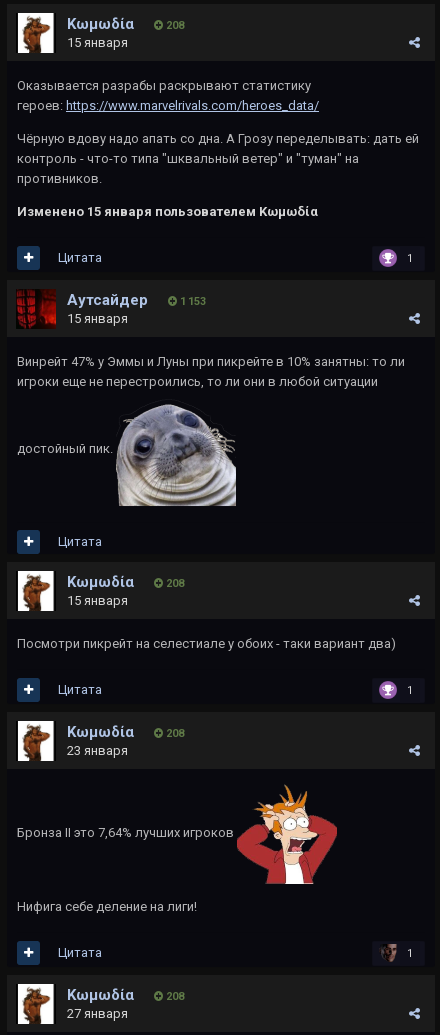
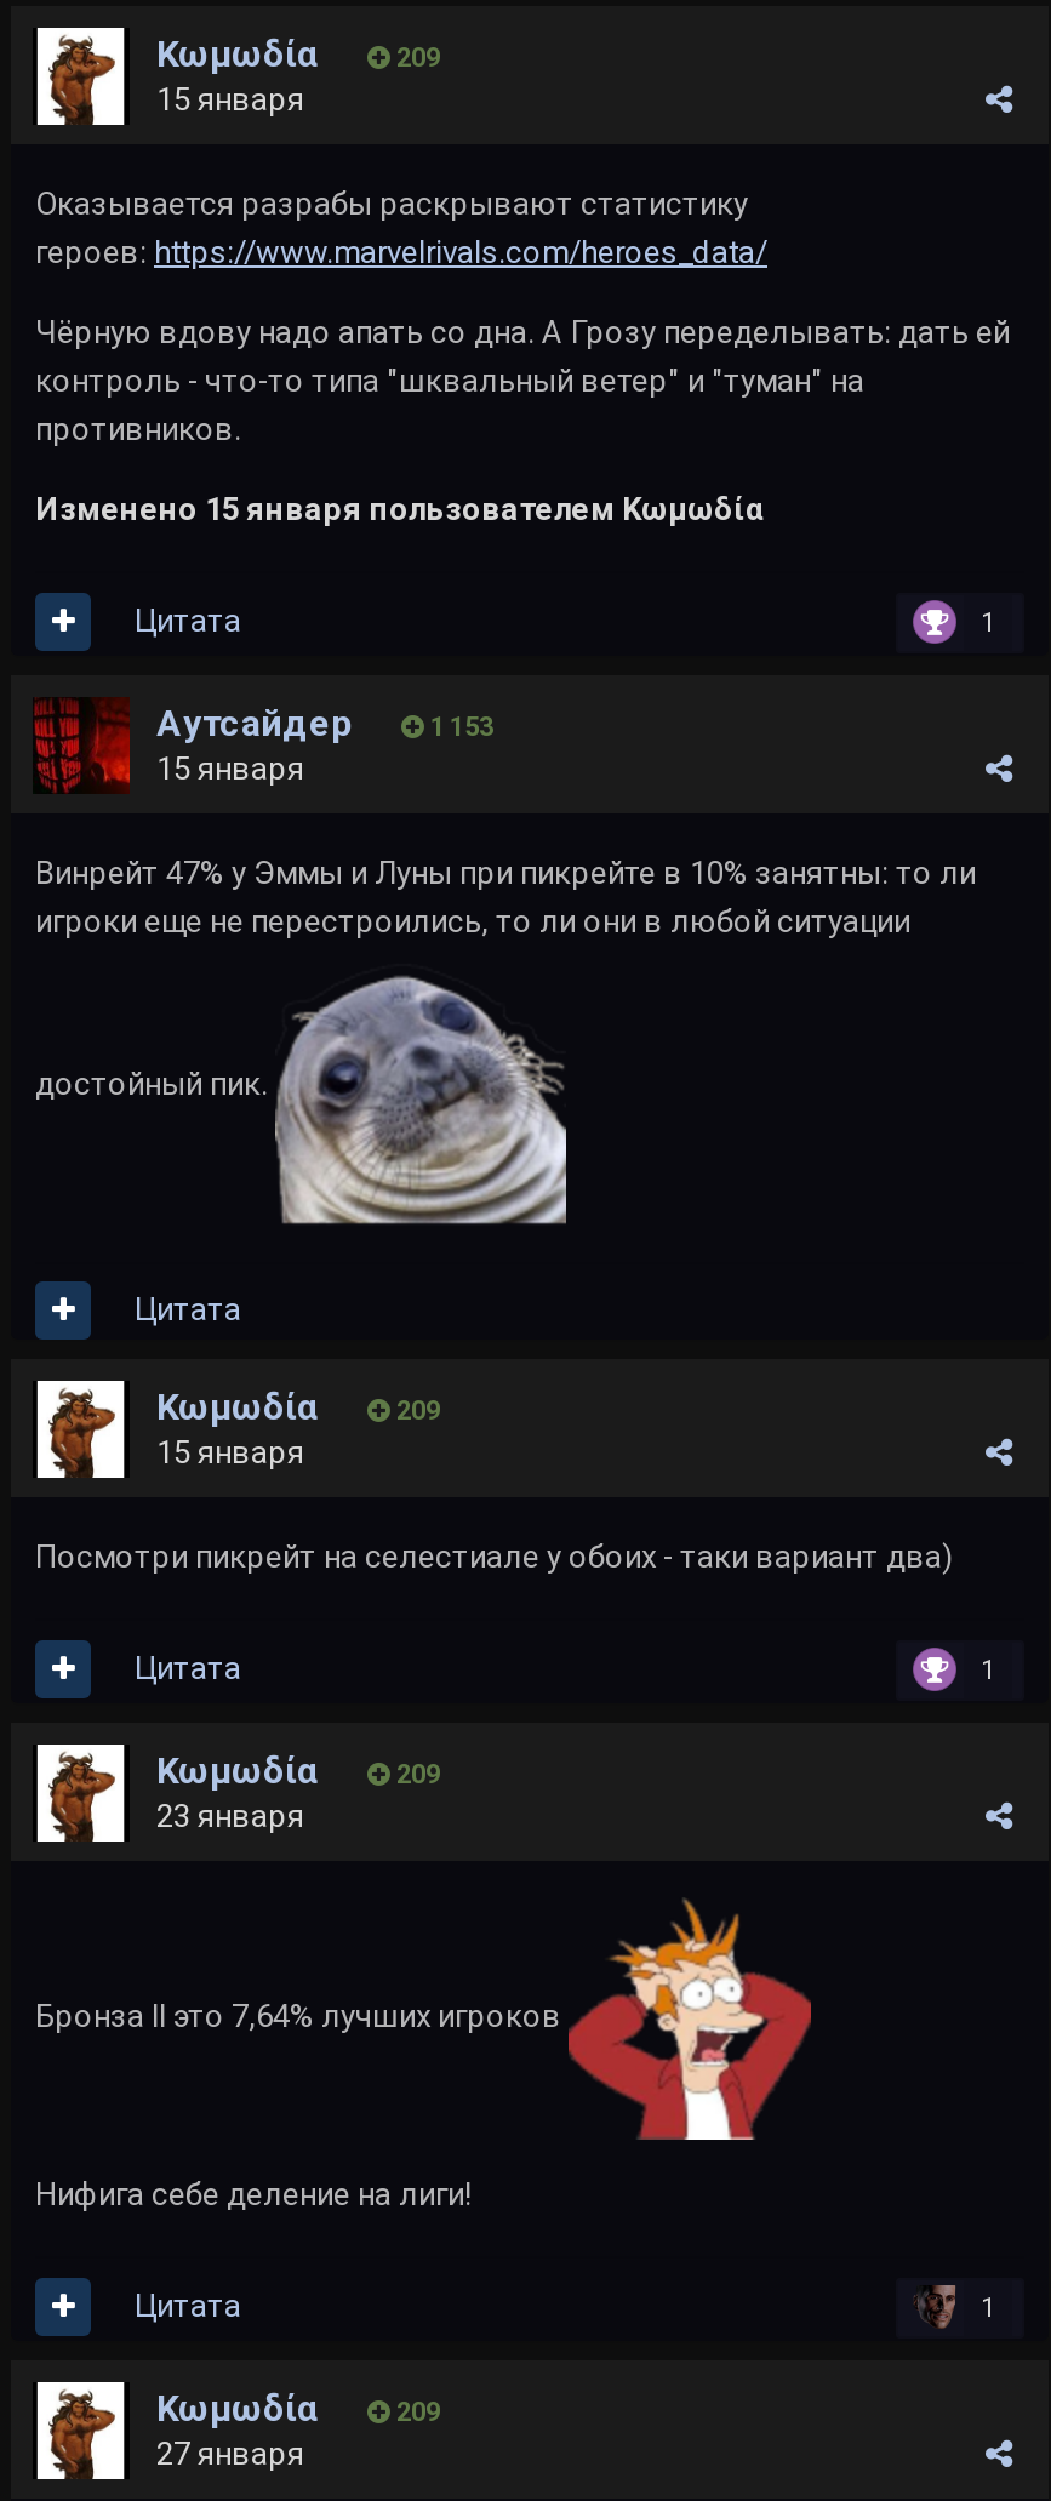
- 208
+ 209

- 208
+ 209

- 208
+ 209

- 208
+ 209
